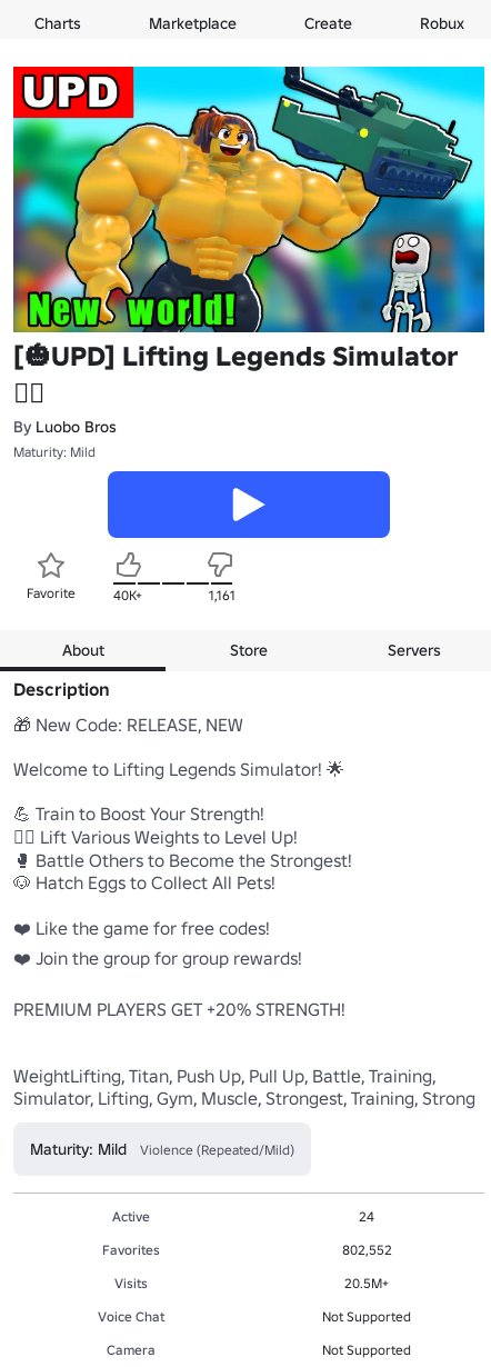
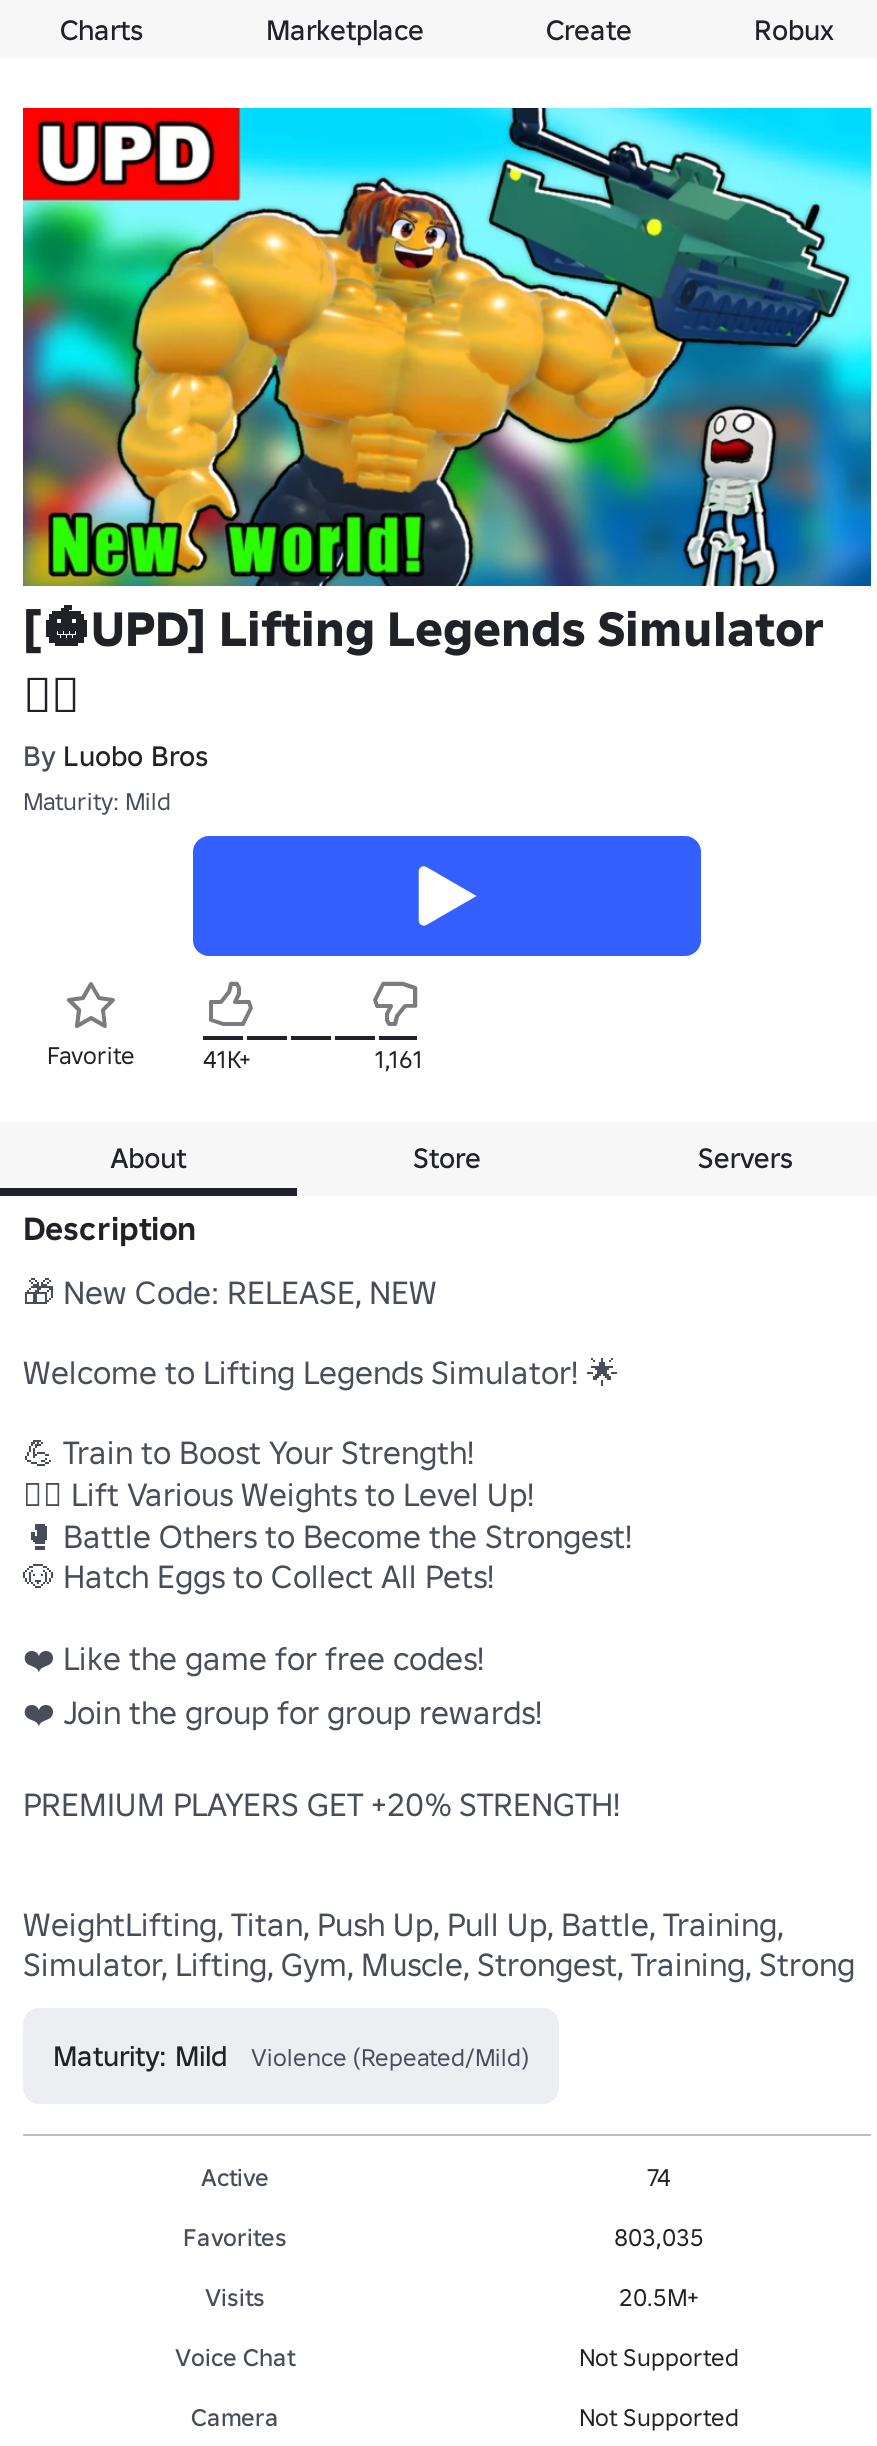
- 40K+
+ 41K+

- 24
+ 74

- 802,552
+ 803,035
